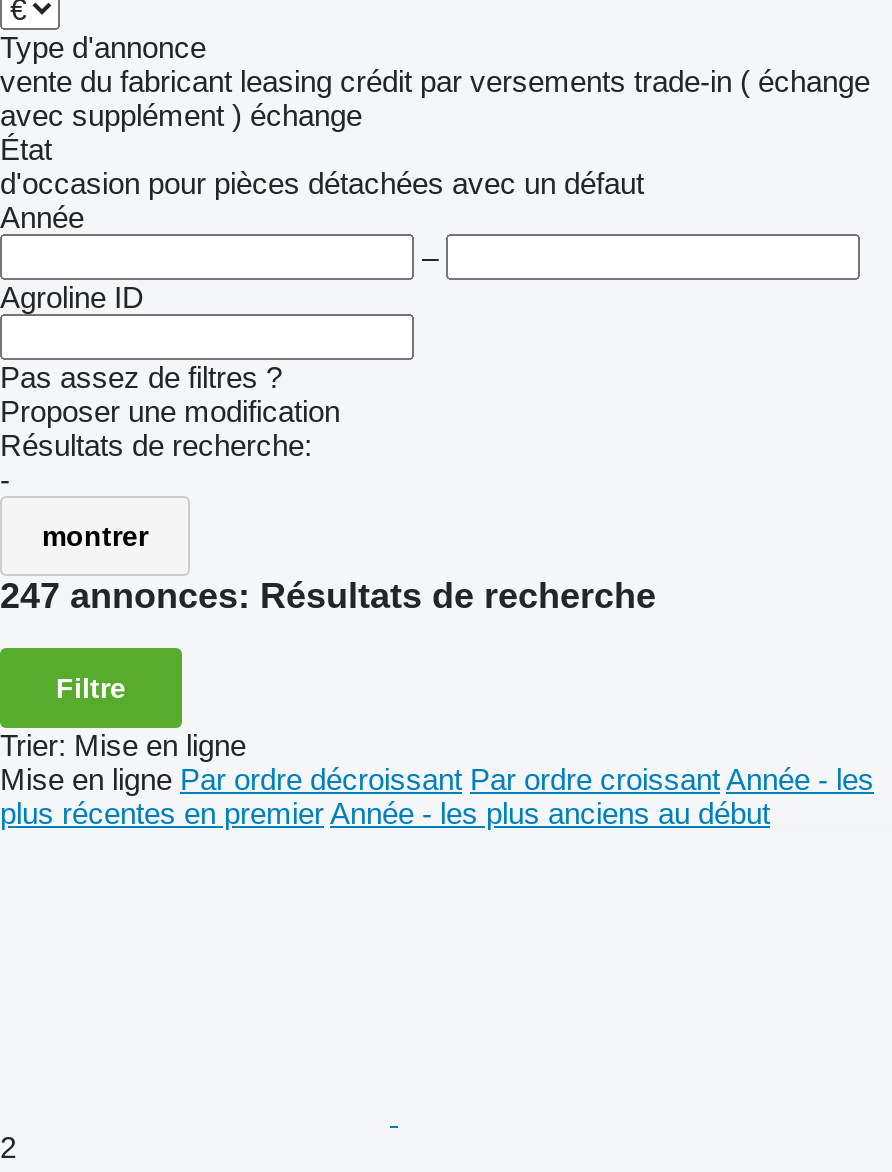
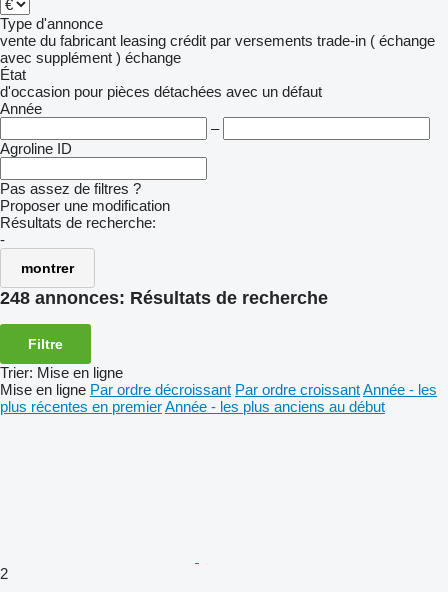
- 247 annonces: Résultats de recherche
+ 248 annonces: Résultats de recherche
